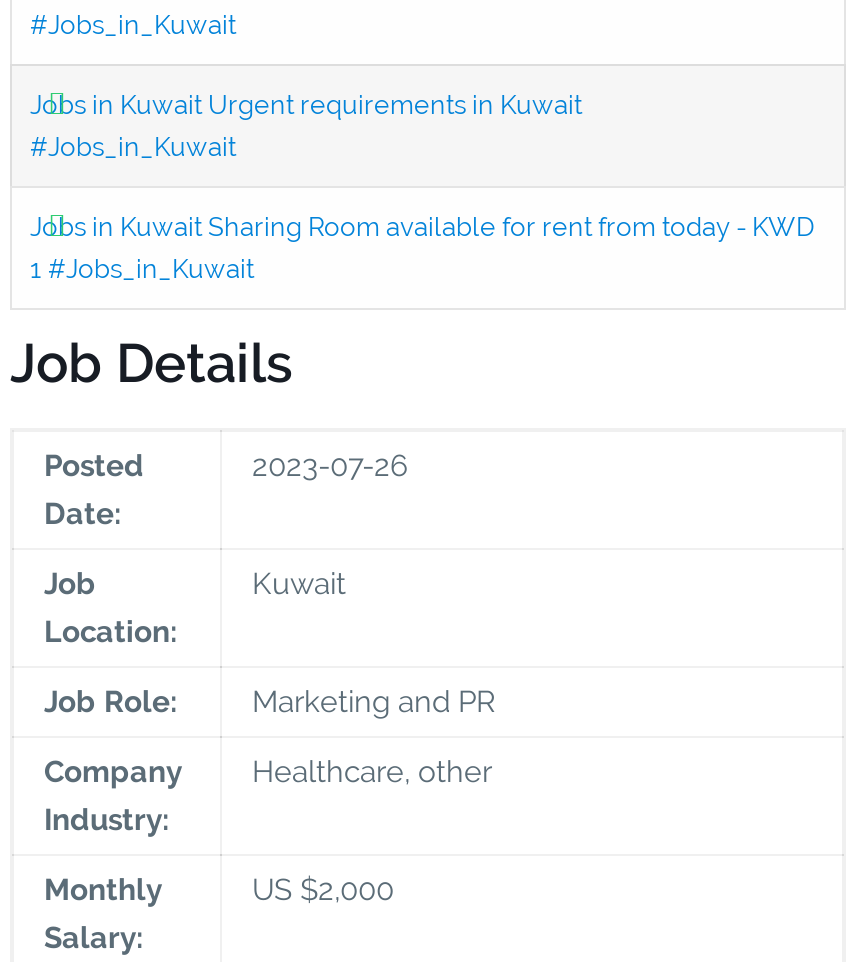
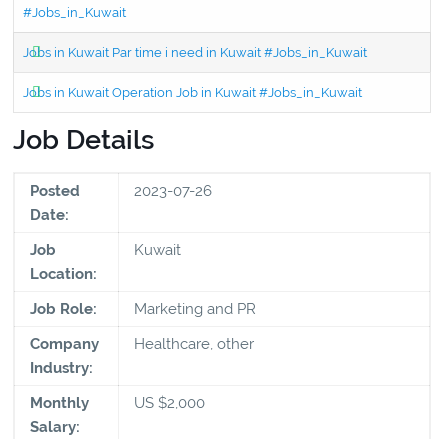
- Jobs in Kuwait Urgent requirements in Kuwait
- #Jobs_in_Kuwait
+ Jobs in Kuwait Par time i need in Kuwait #Jobs_in_Kuwait

- Jobs in Kuwait Sharing Room available for rent from today - KWD
- 1 #Jobs_in_Kuwait
+ Jobs in Kuwait Operation Job in Kuwait #Jobs_in_Kuwait
